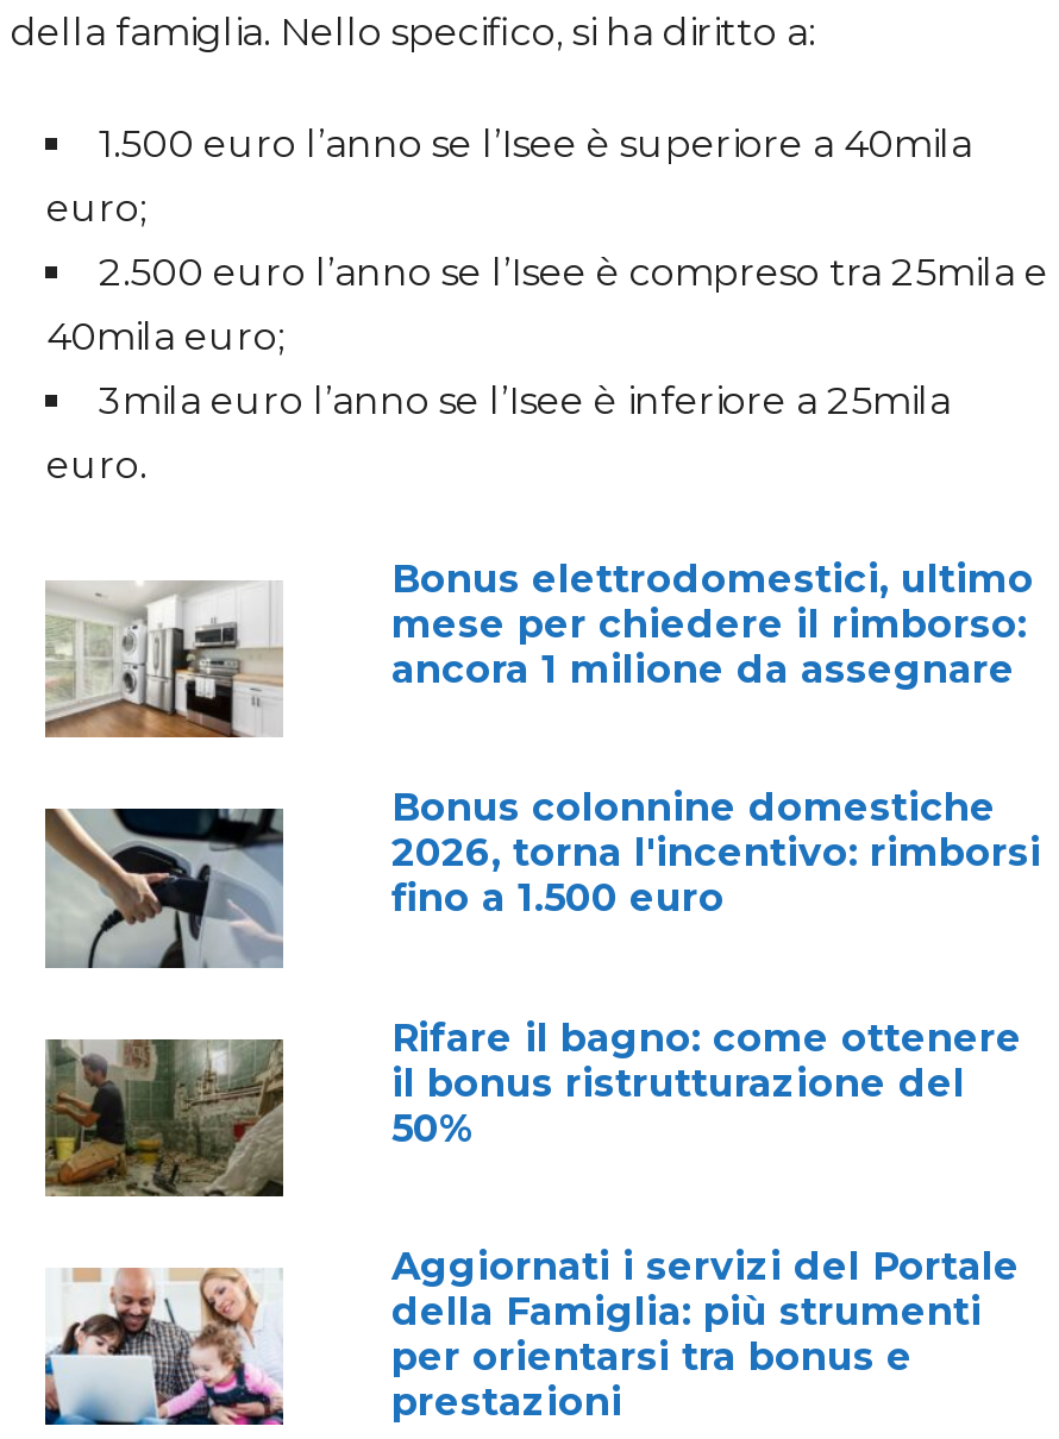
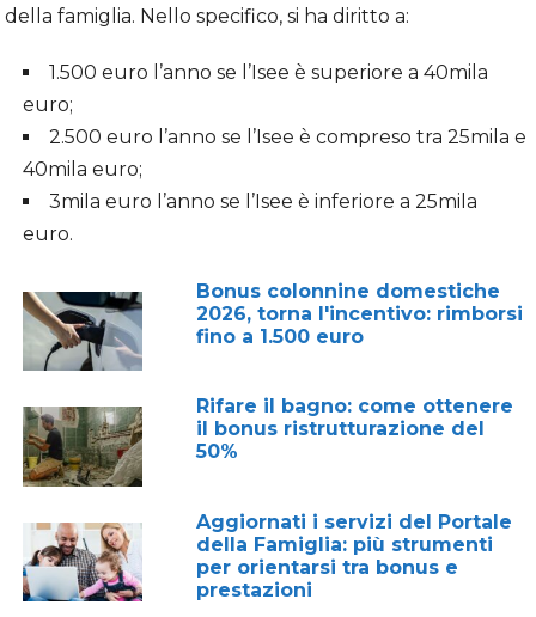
- Bonus elettrodomestici, ultimo
- mese per chiedere il rimborso:
- ancora 1 milione da assegnare

- [image]
